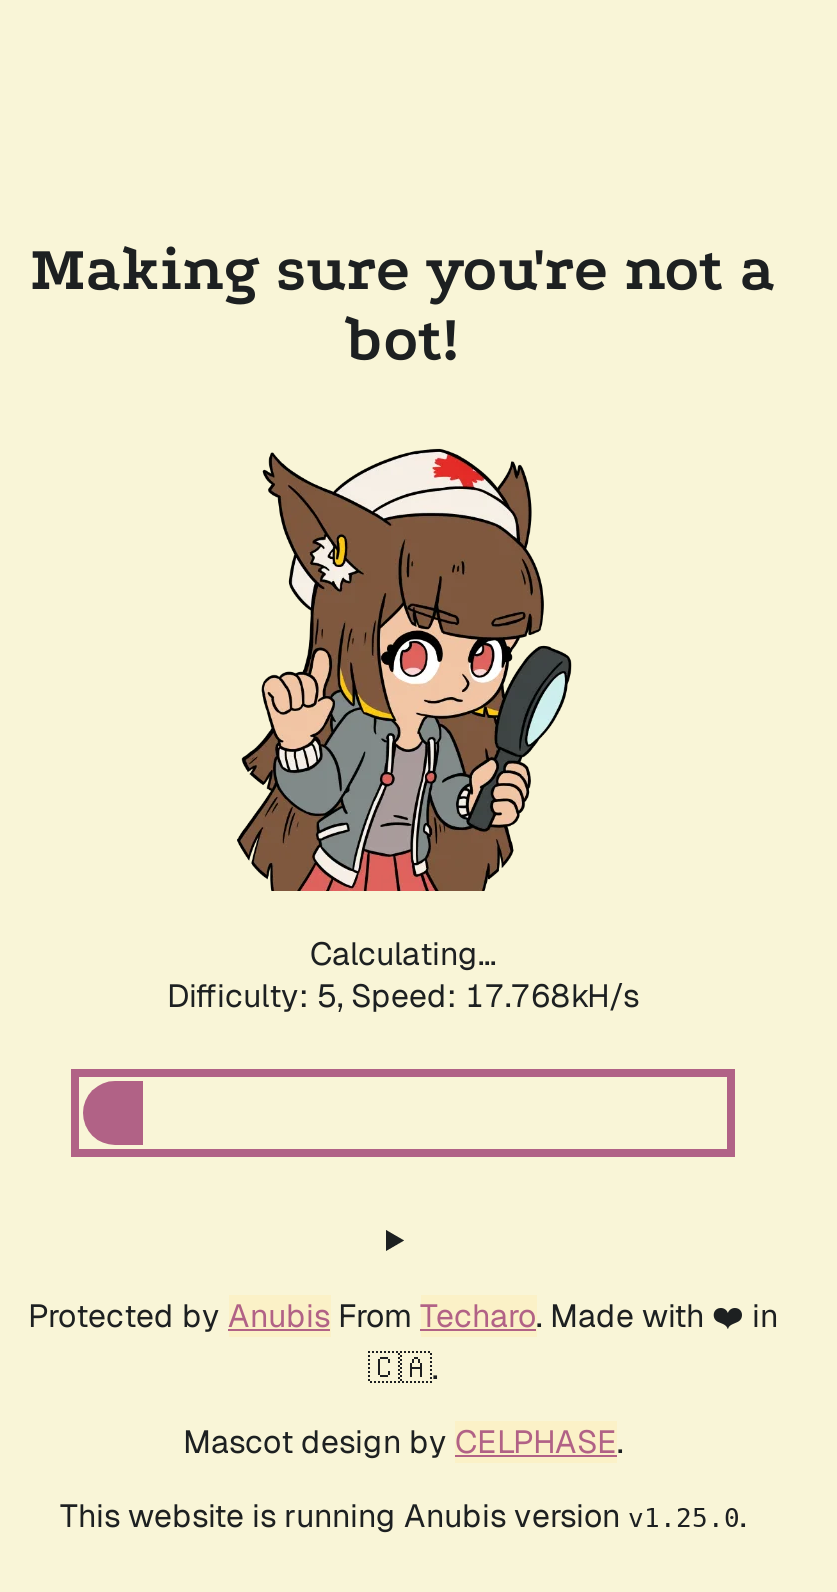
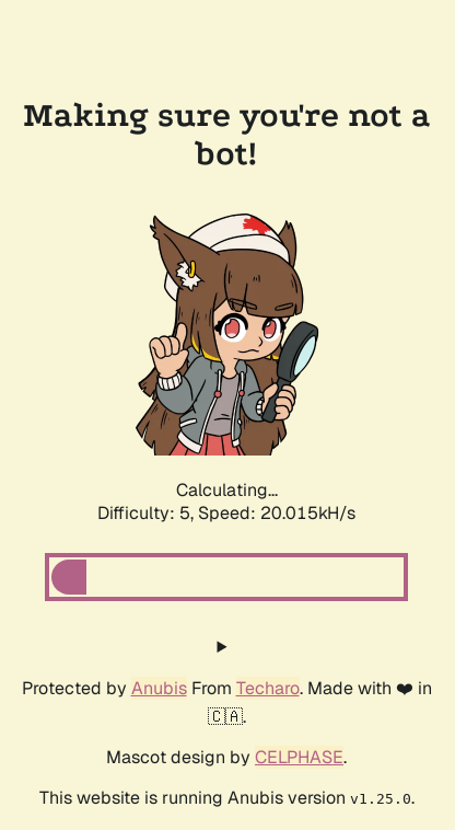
- Difficulty: 5, Speed: 17.768kH/s
+ Difficulty: 5, Speed: 20.015kH/s
